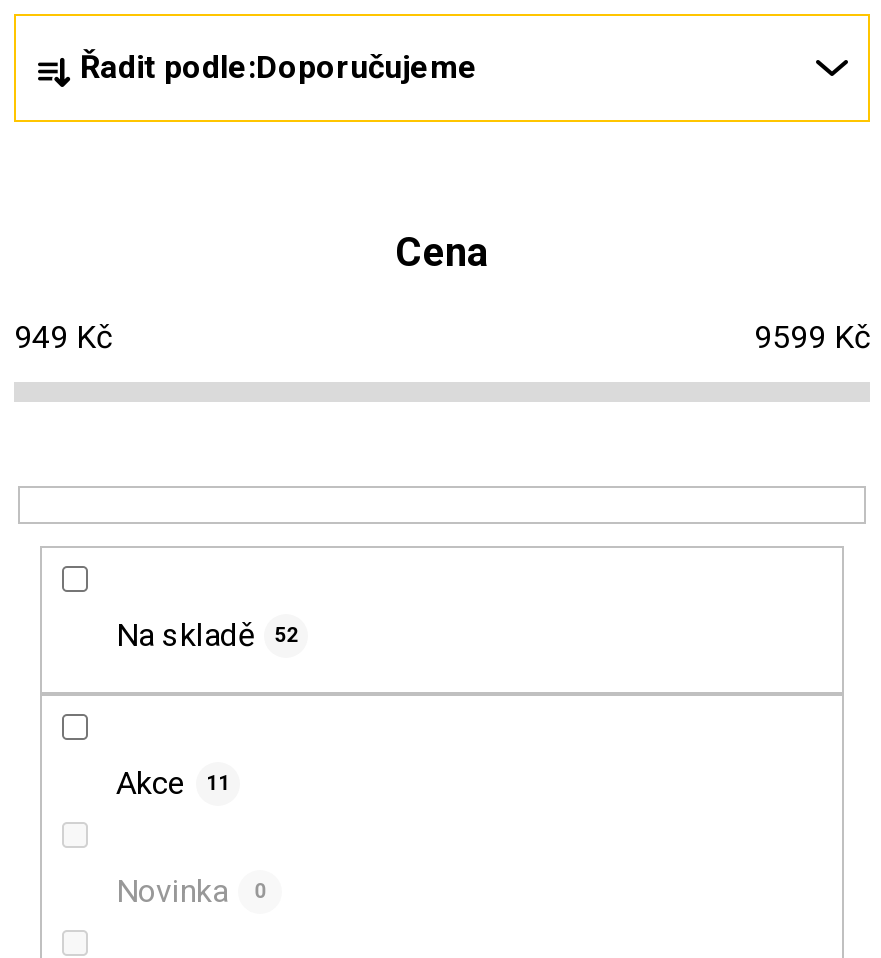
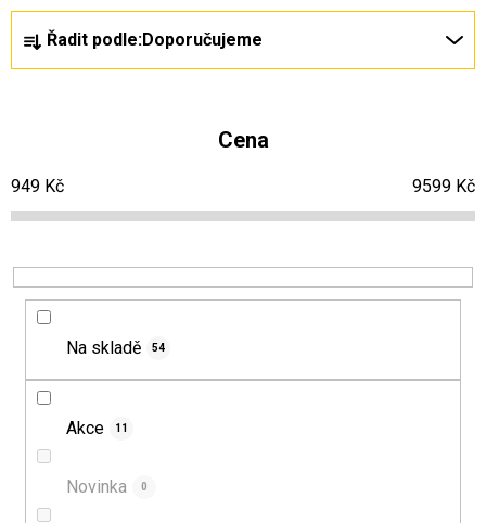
- 52
+ 54
